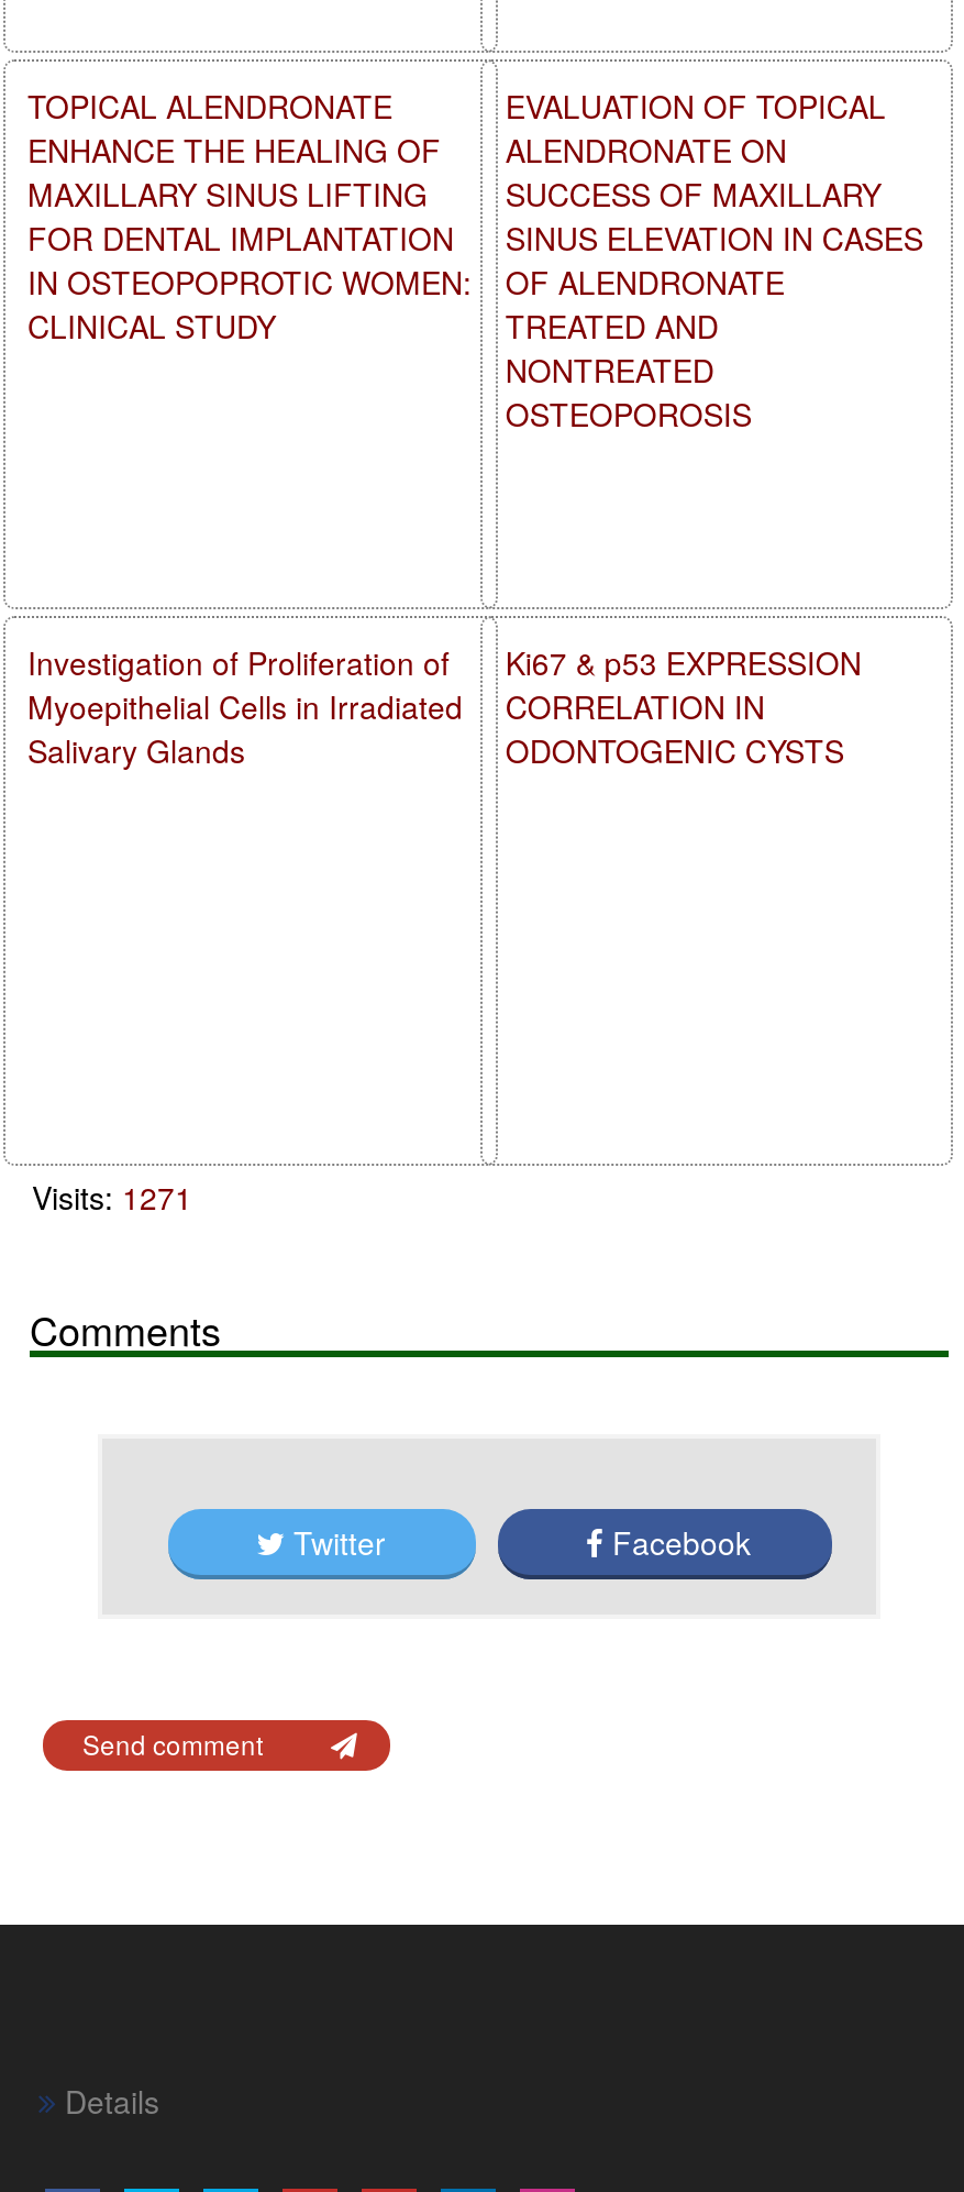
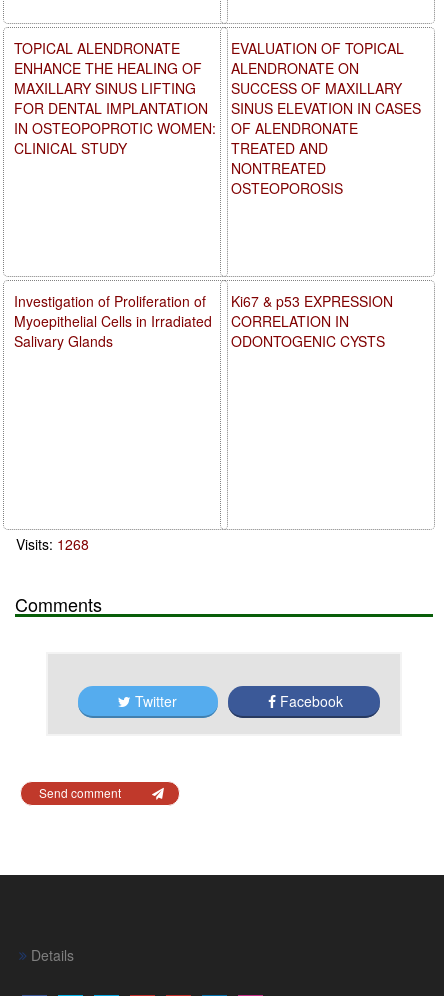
- Visits: 1271
+ Visits: 1268
